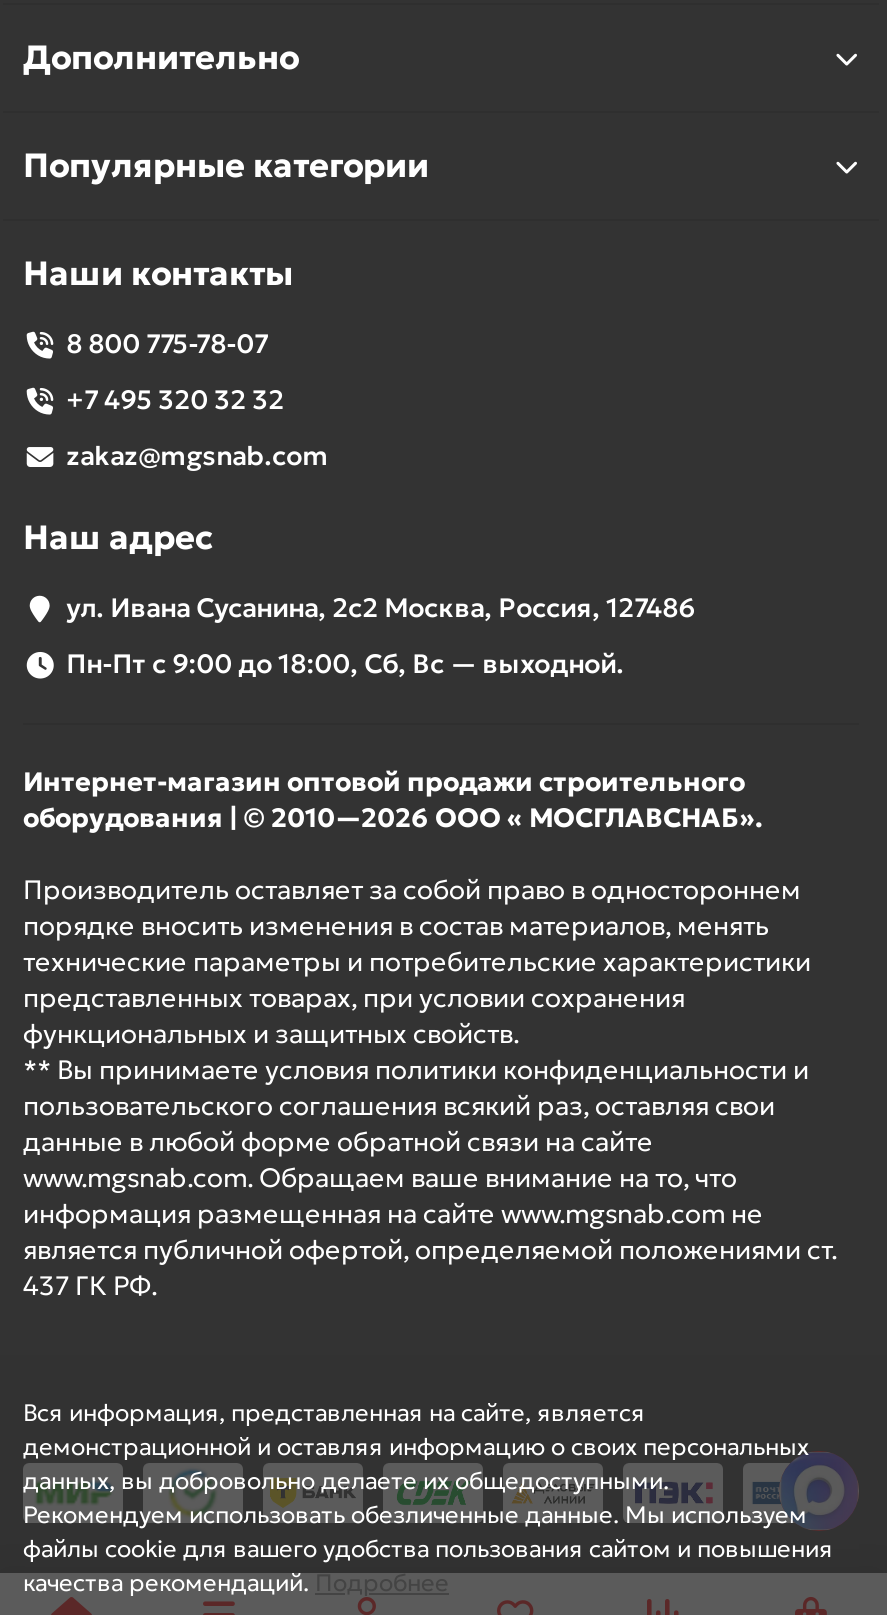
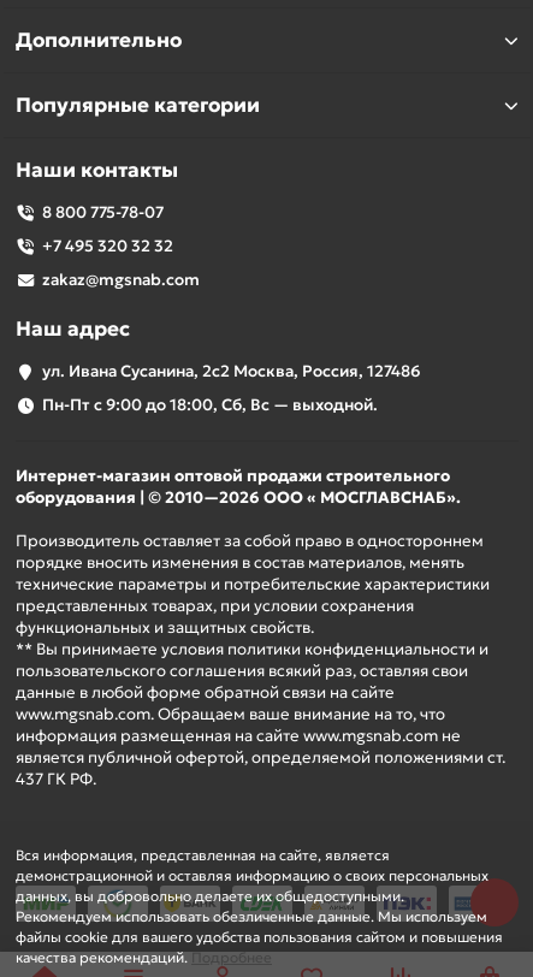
- [image]
+ [image]
